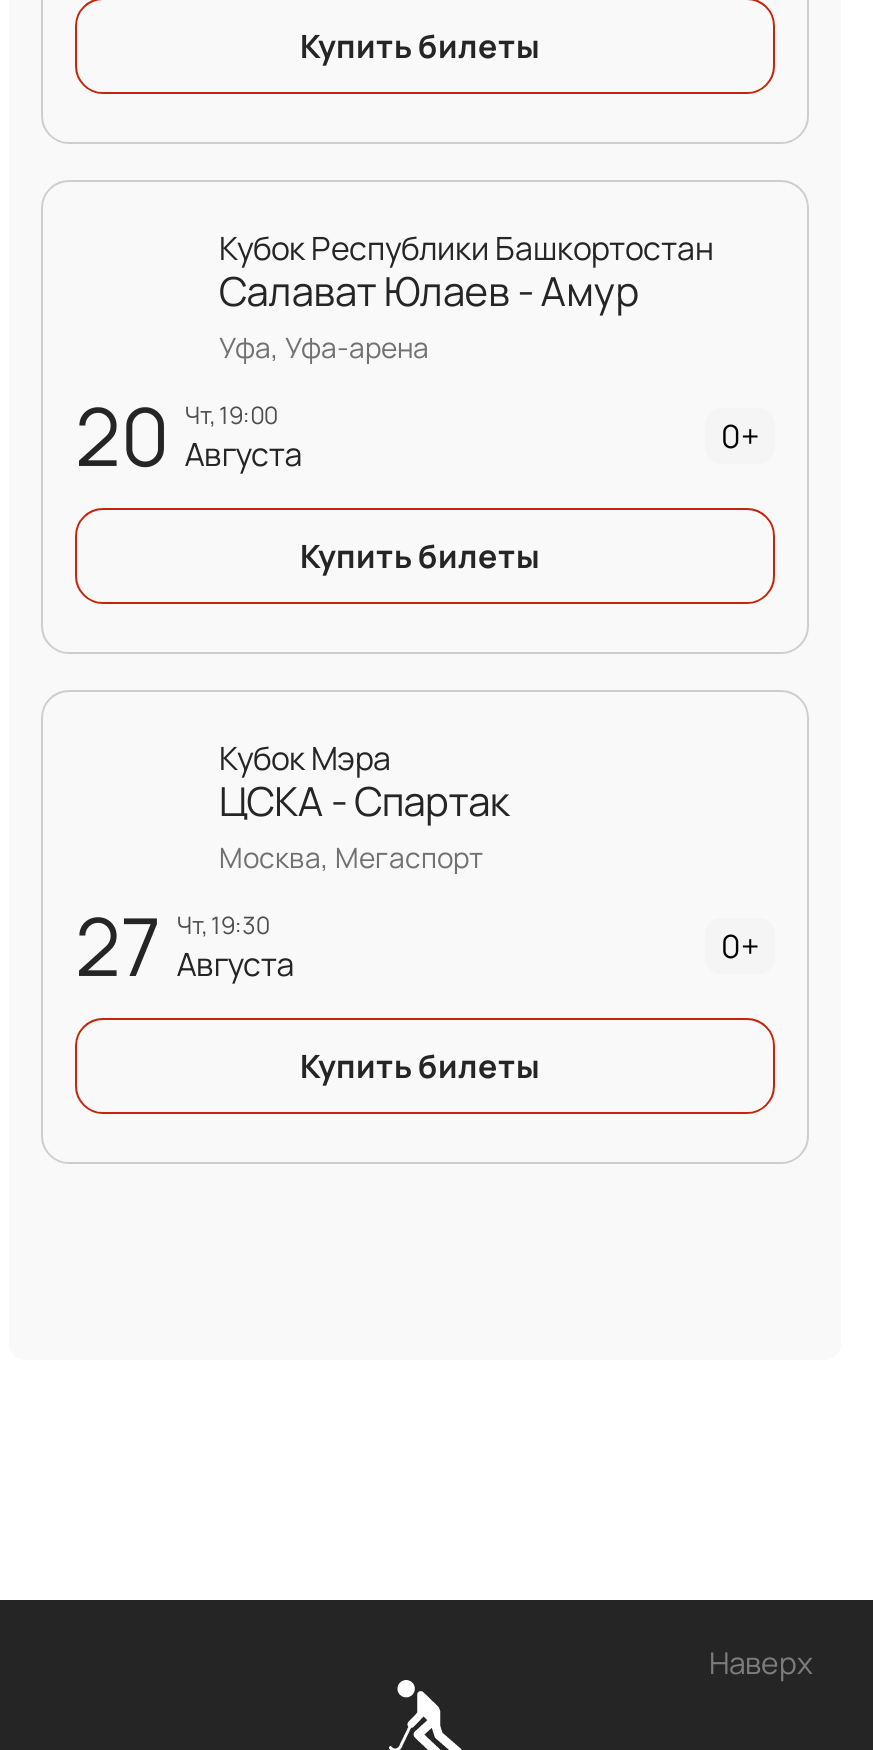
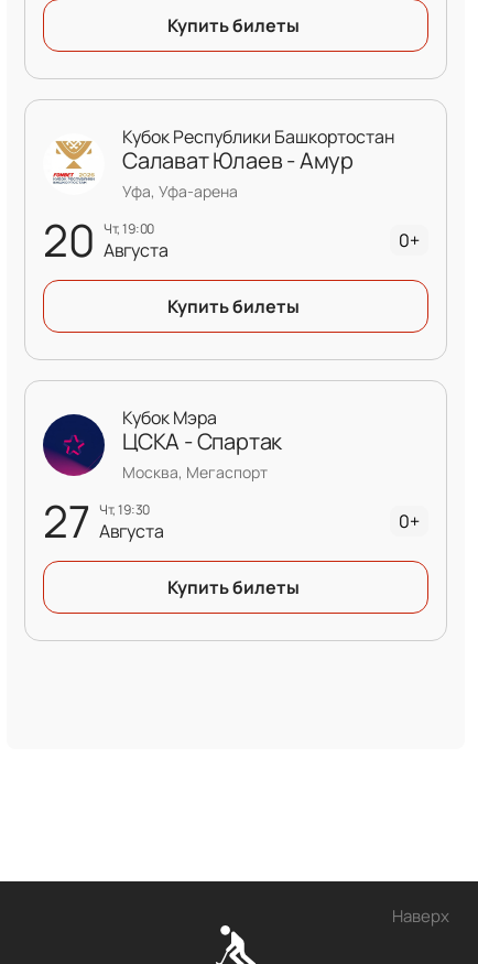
+ [image]

+ [image]
